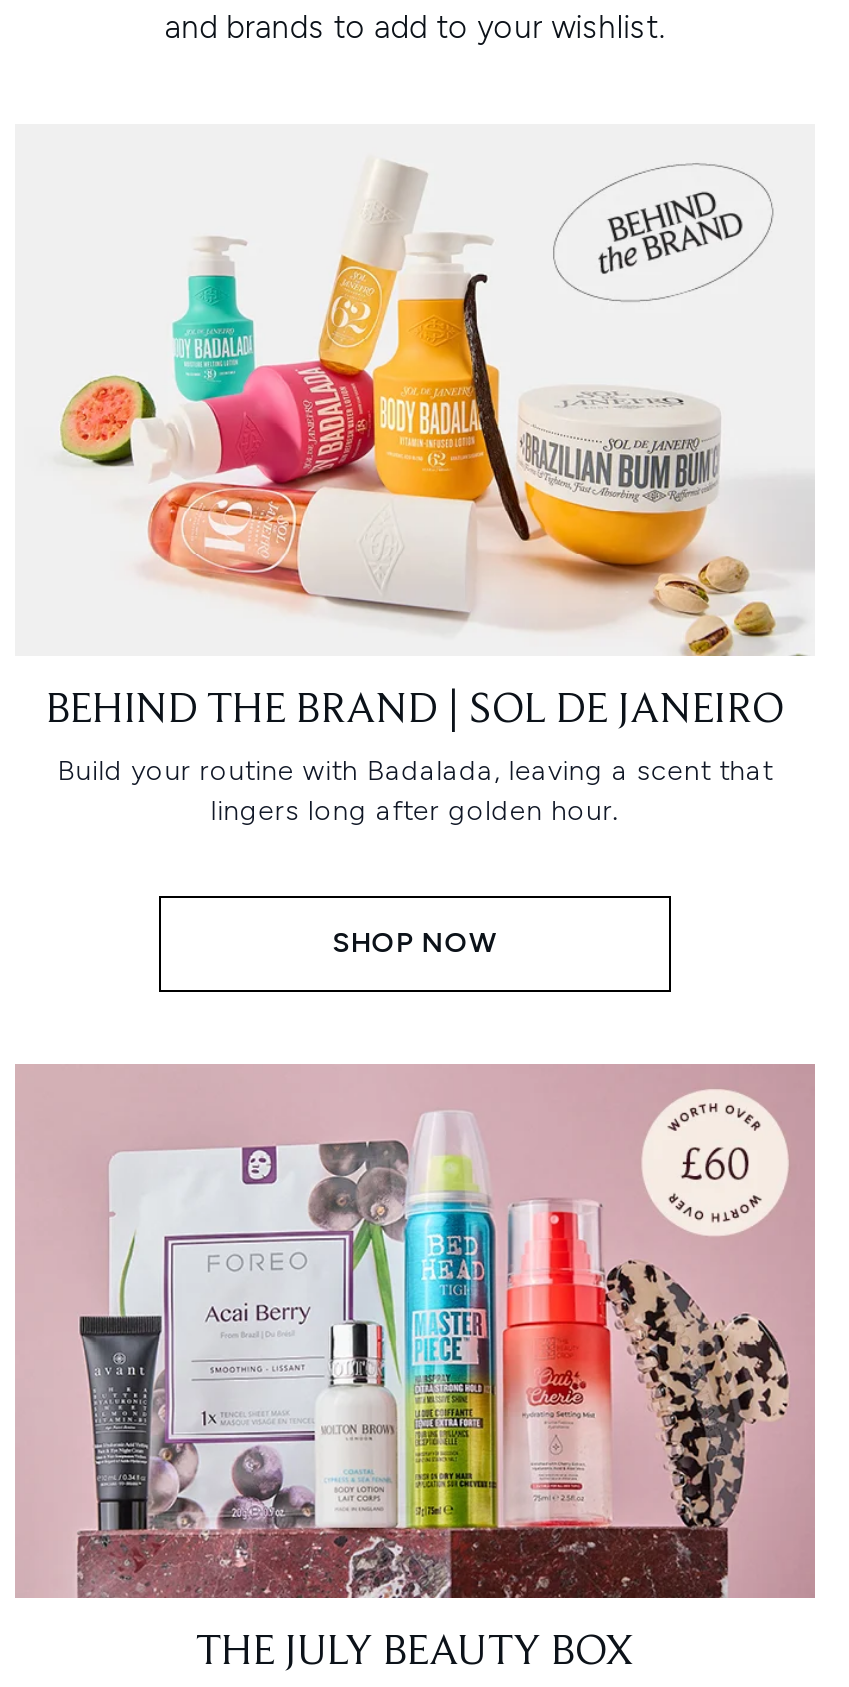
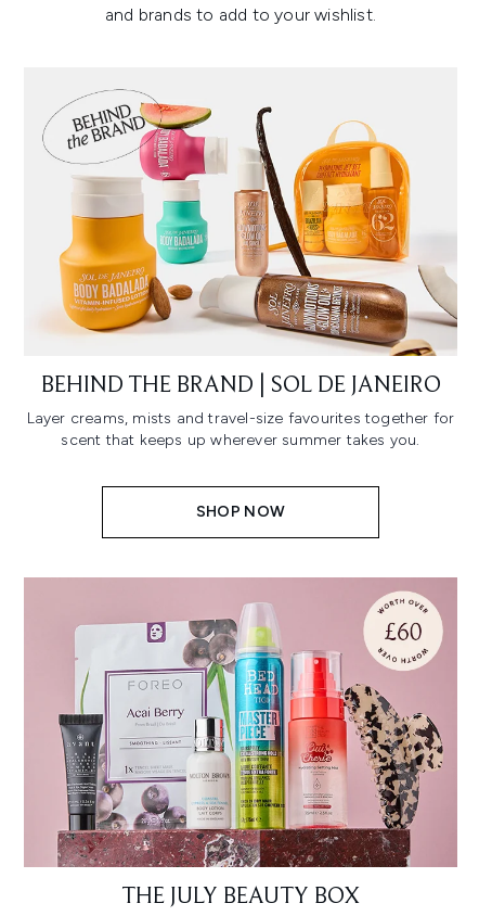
- [image]
+ [image]

- Build your routine with Badalada, leaving a scent that
- lingers long after golden hour.
+ Layer creams, mists and travel-size favourites together for
+ scent that keeps up wherever summer takes you.
